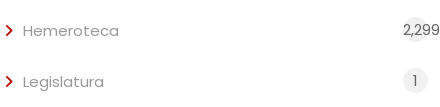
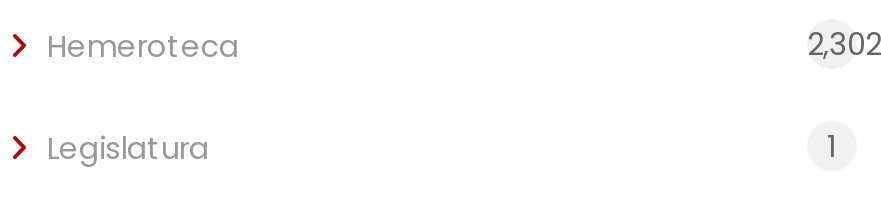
- 2,299
+ 2,302
